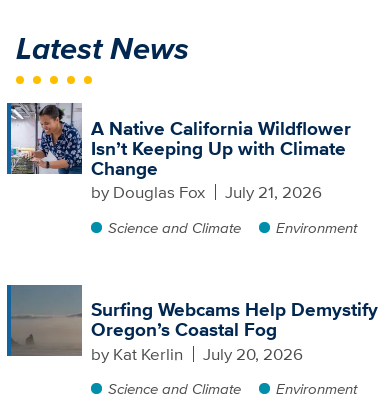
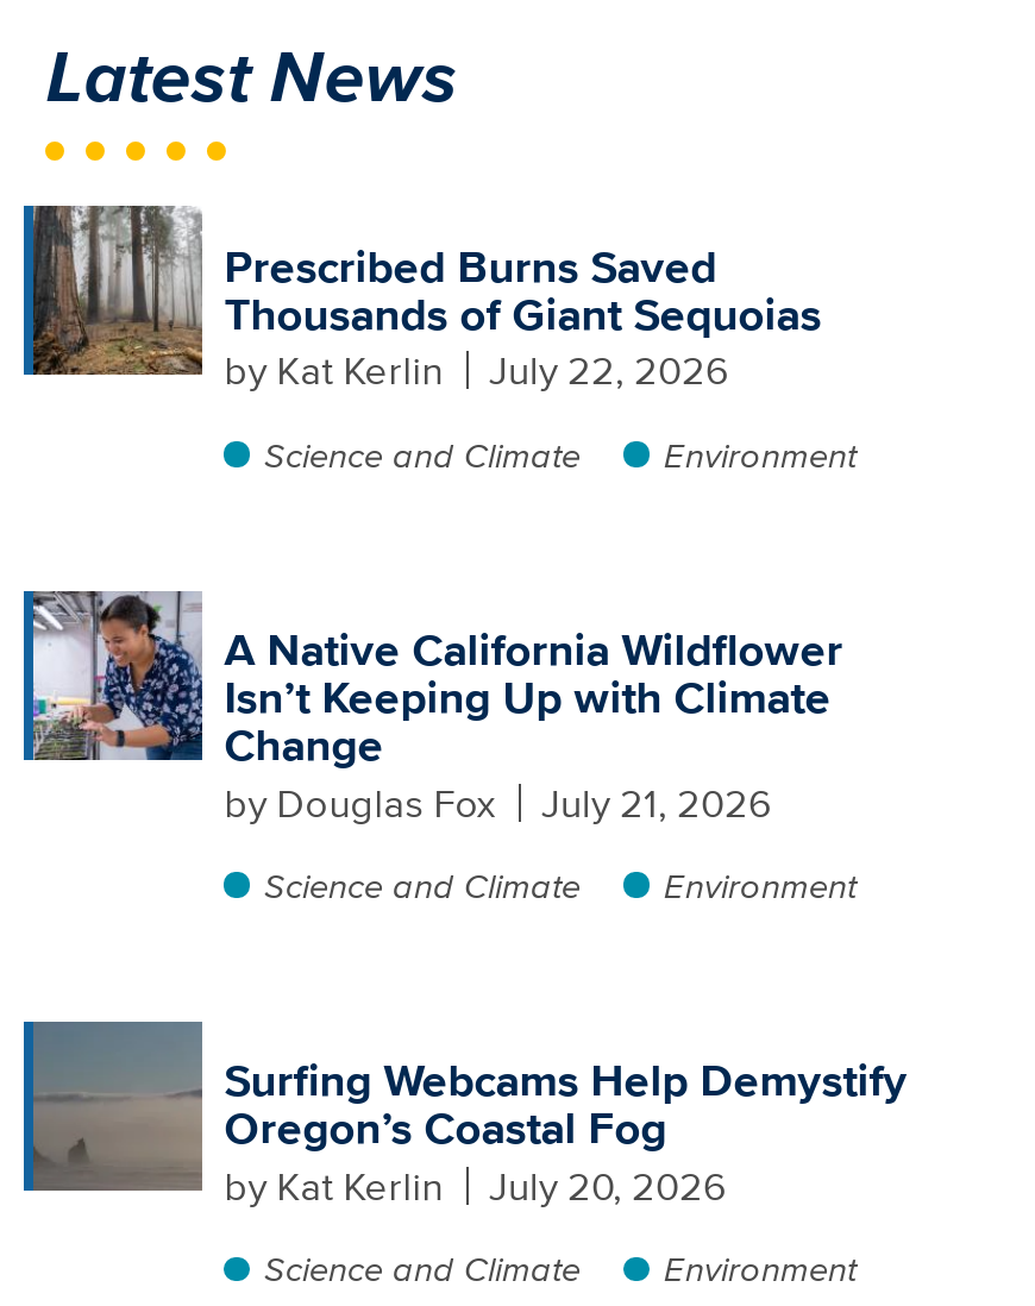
+ [image]
+ Prescribed Burns Saved
+ Thousands of Giant Sequoias
+ by Kat Kerlin
+ July 22, 2026
+ Science and Climate
+ Environment
